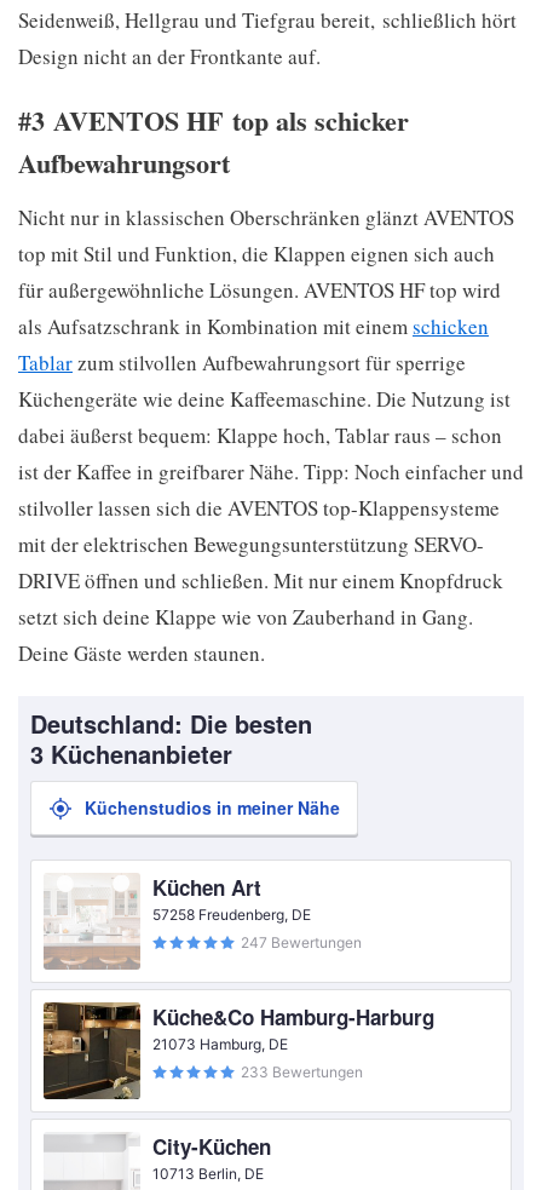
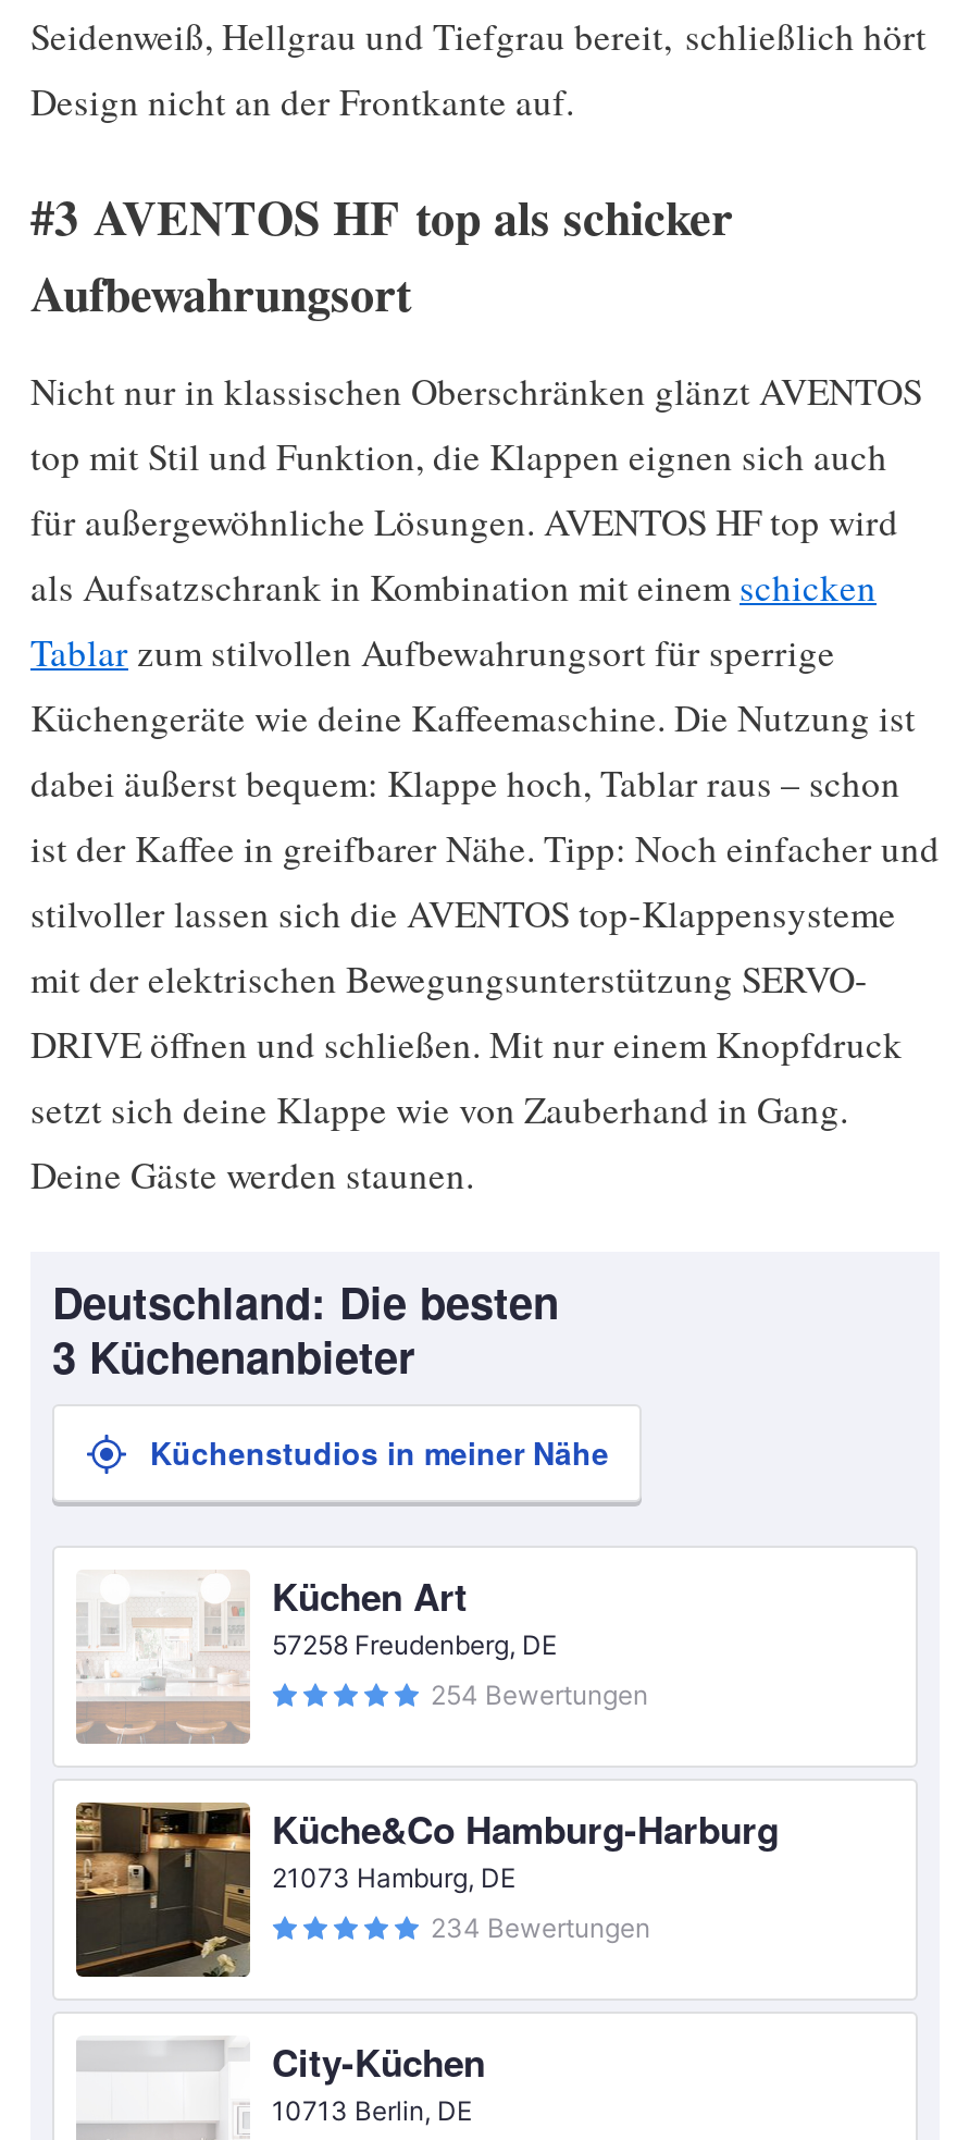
- 247 Bewertungen
+ 254 Bewertungen

- 233 Bewertungen
+ 234 Bewertungen
